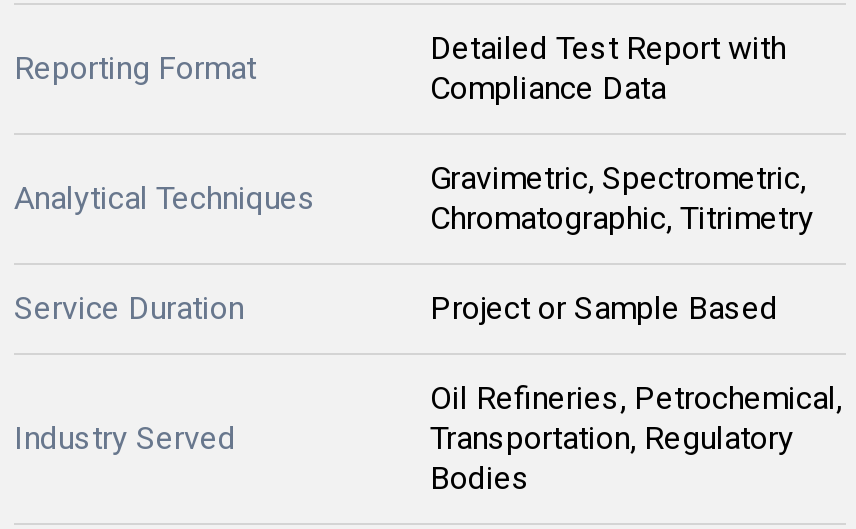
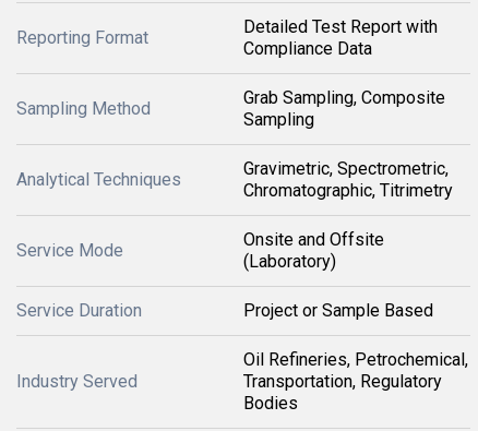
+ Sampling Method

+ Grab Sampling, Composite
+ Sampling

+ Service Mode

+ Onsite and Offsite
+ (Laboratory)
